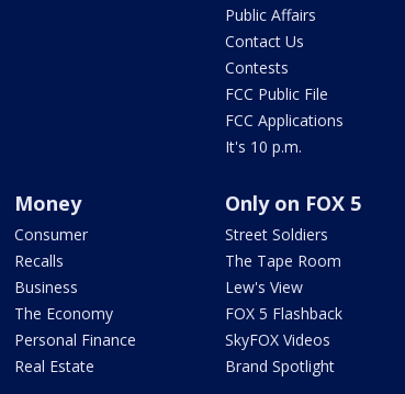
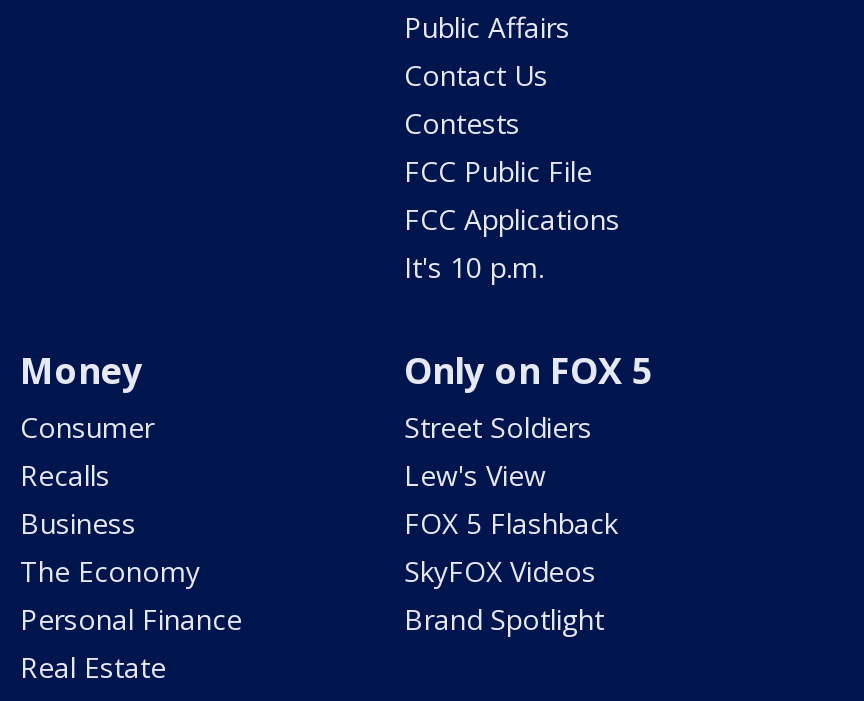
- The Tape Room

moved up: Lew's View | FOX 5 Flashback | SkyFOX Videos | Brand Spotlight
